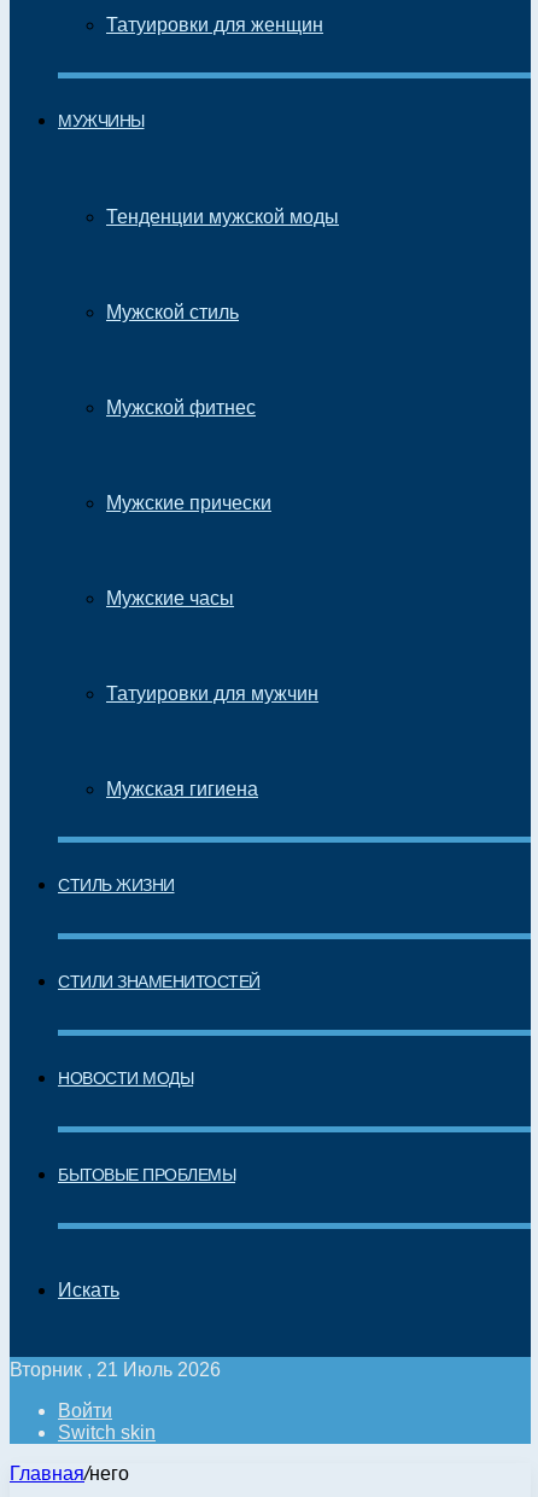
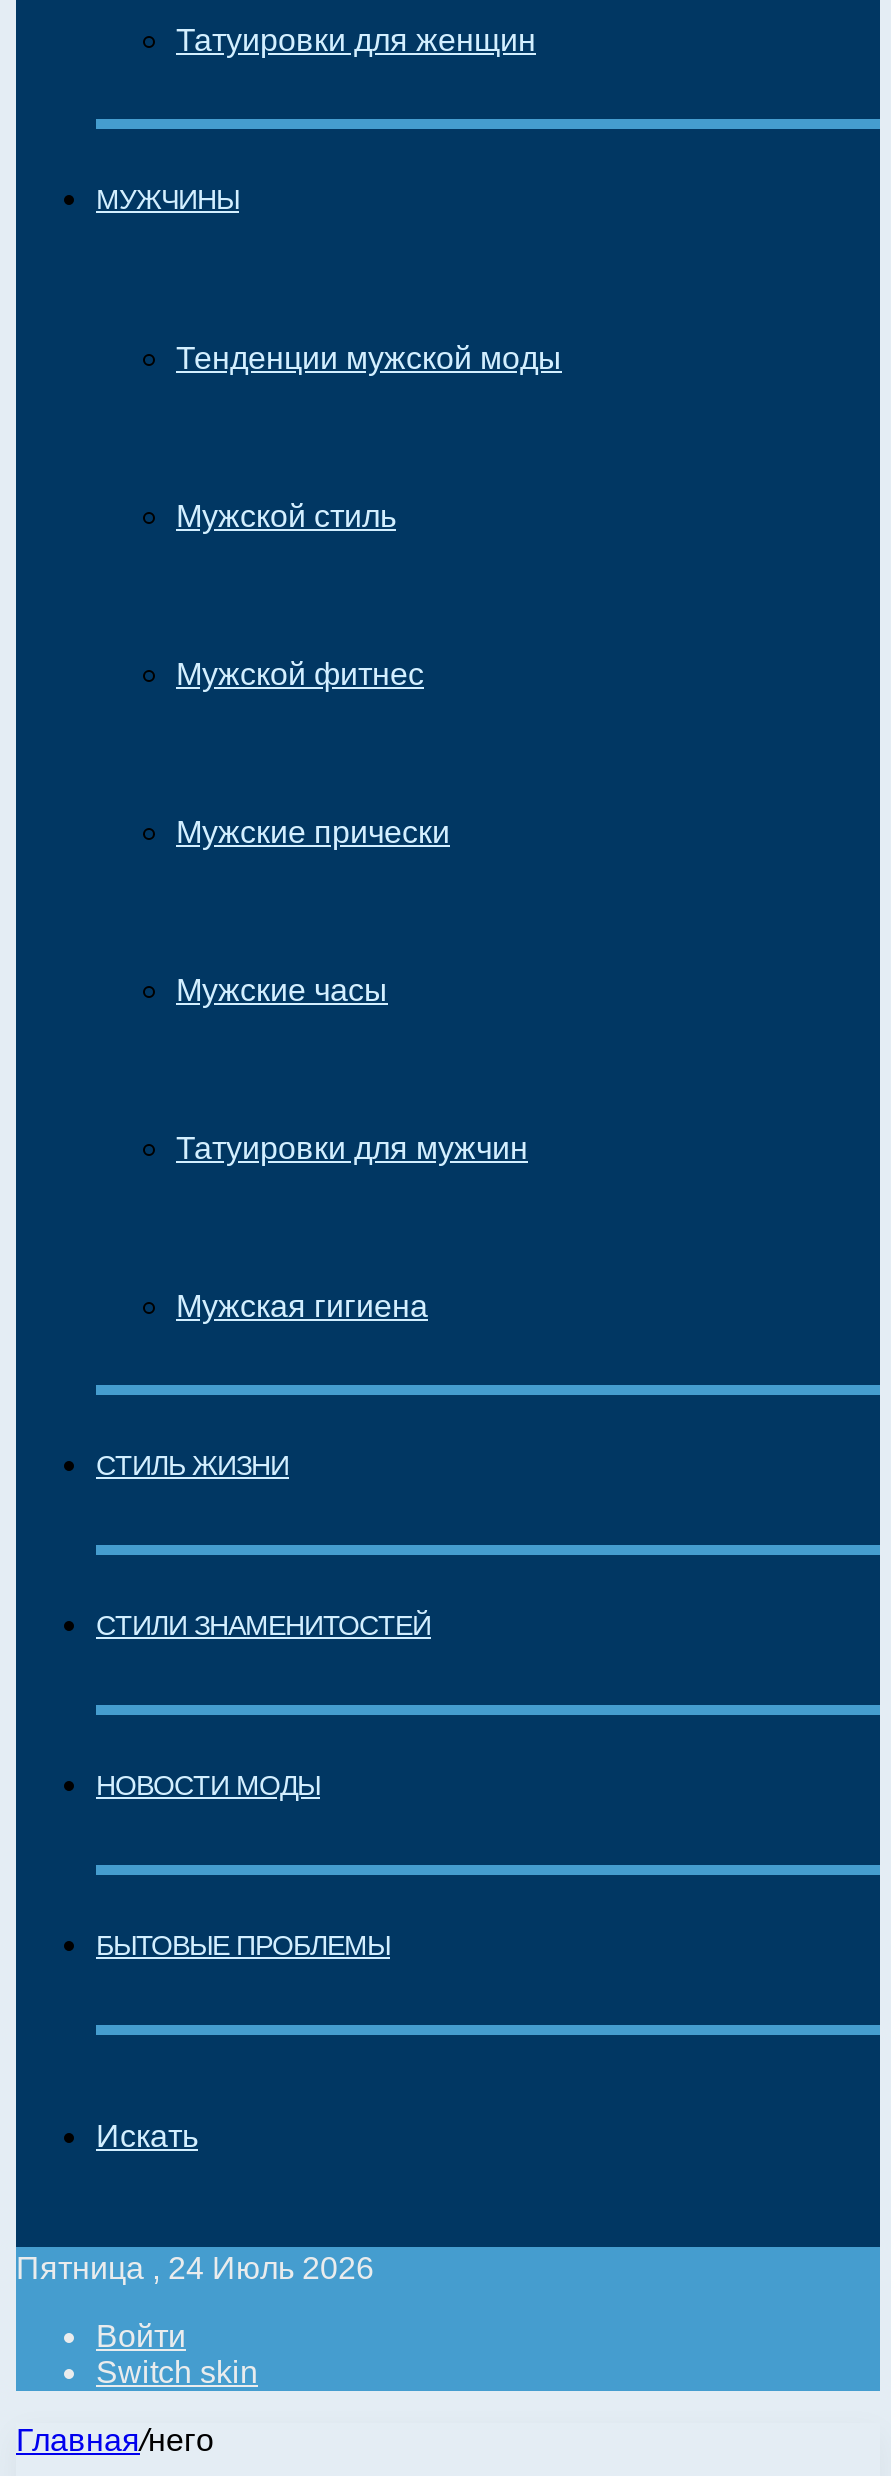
- Вторник , 21 Июль 2026
+ Пятница , 24 Июль 2026
